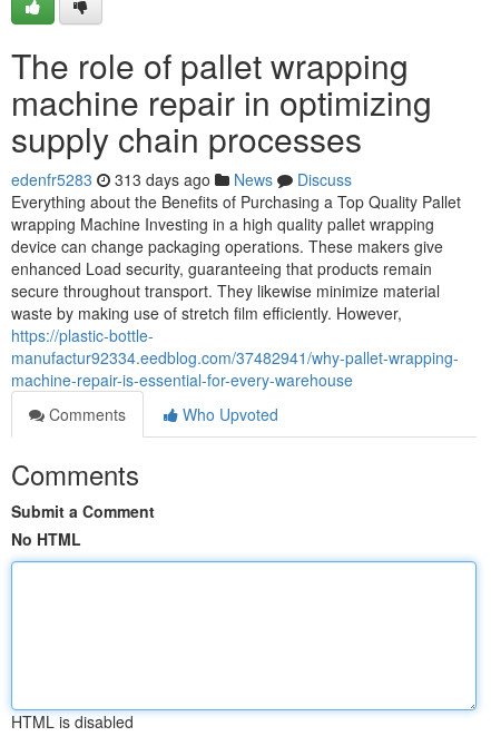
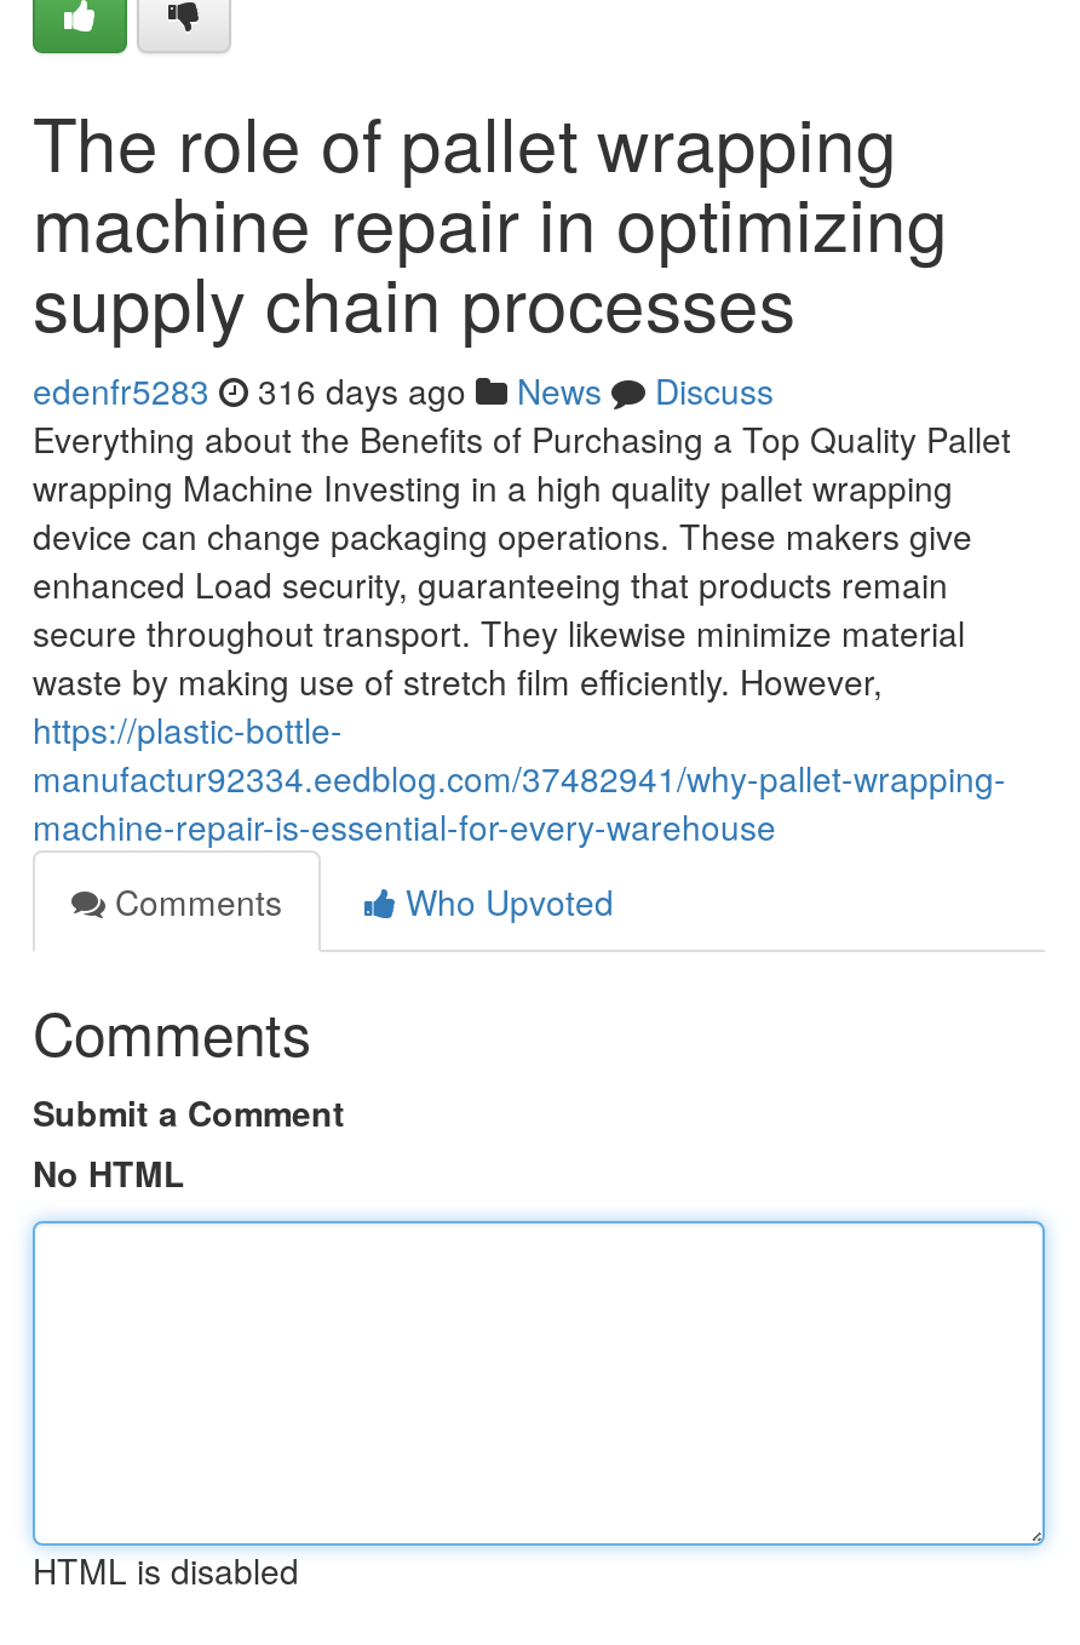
- edenfr5283 313 days ago News Discuss
+ edenfr5283 316 days ago News Discuss
